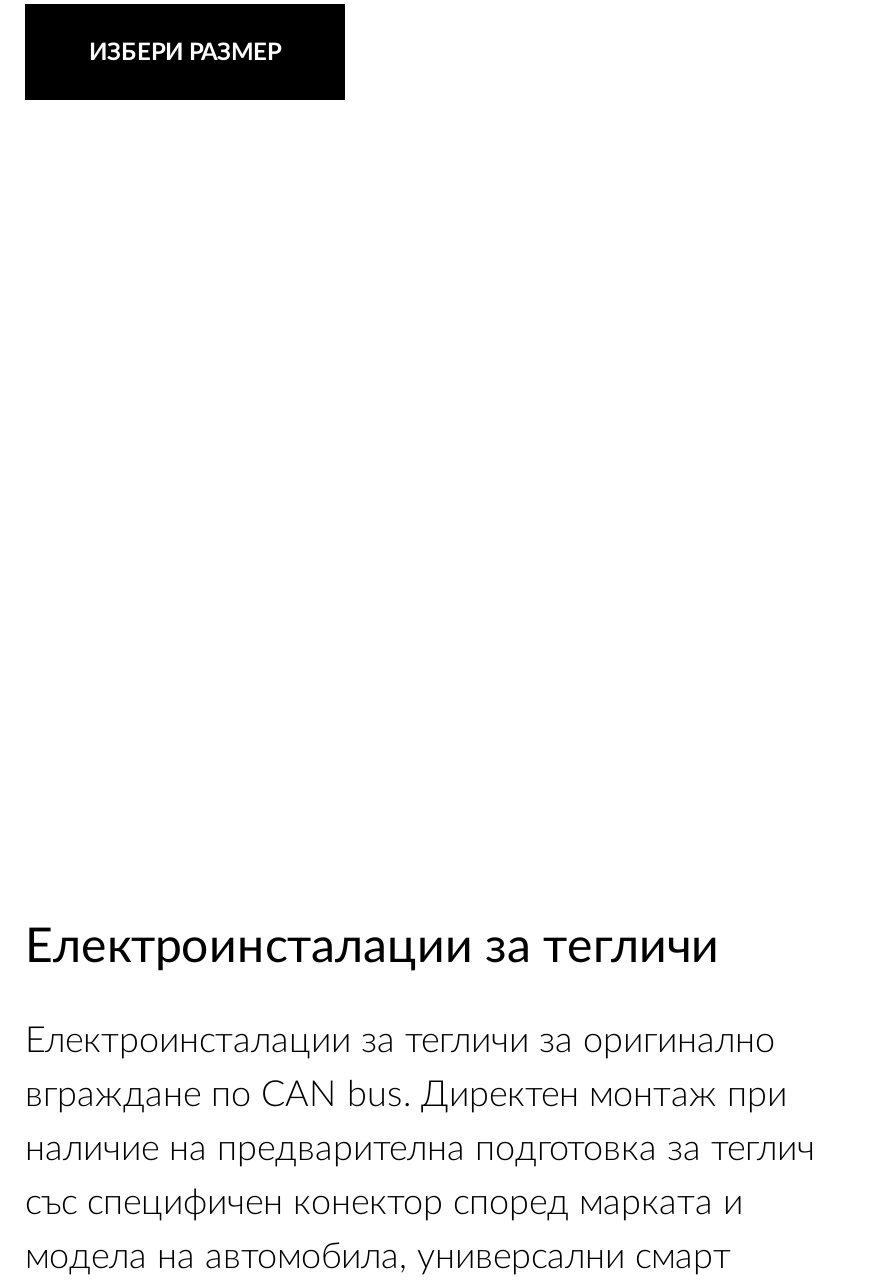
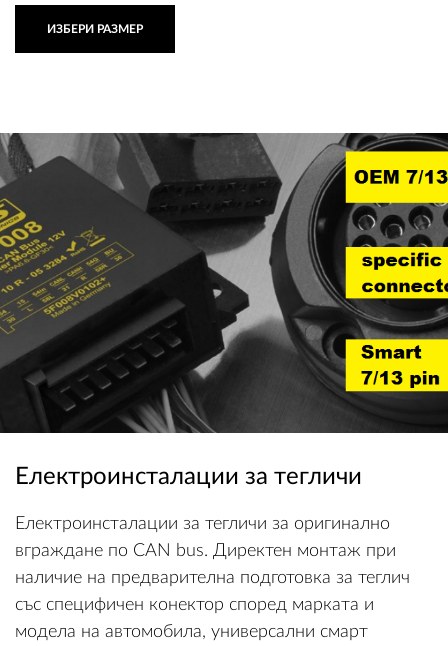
+ [image]
